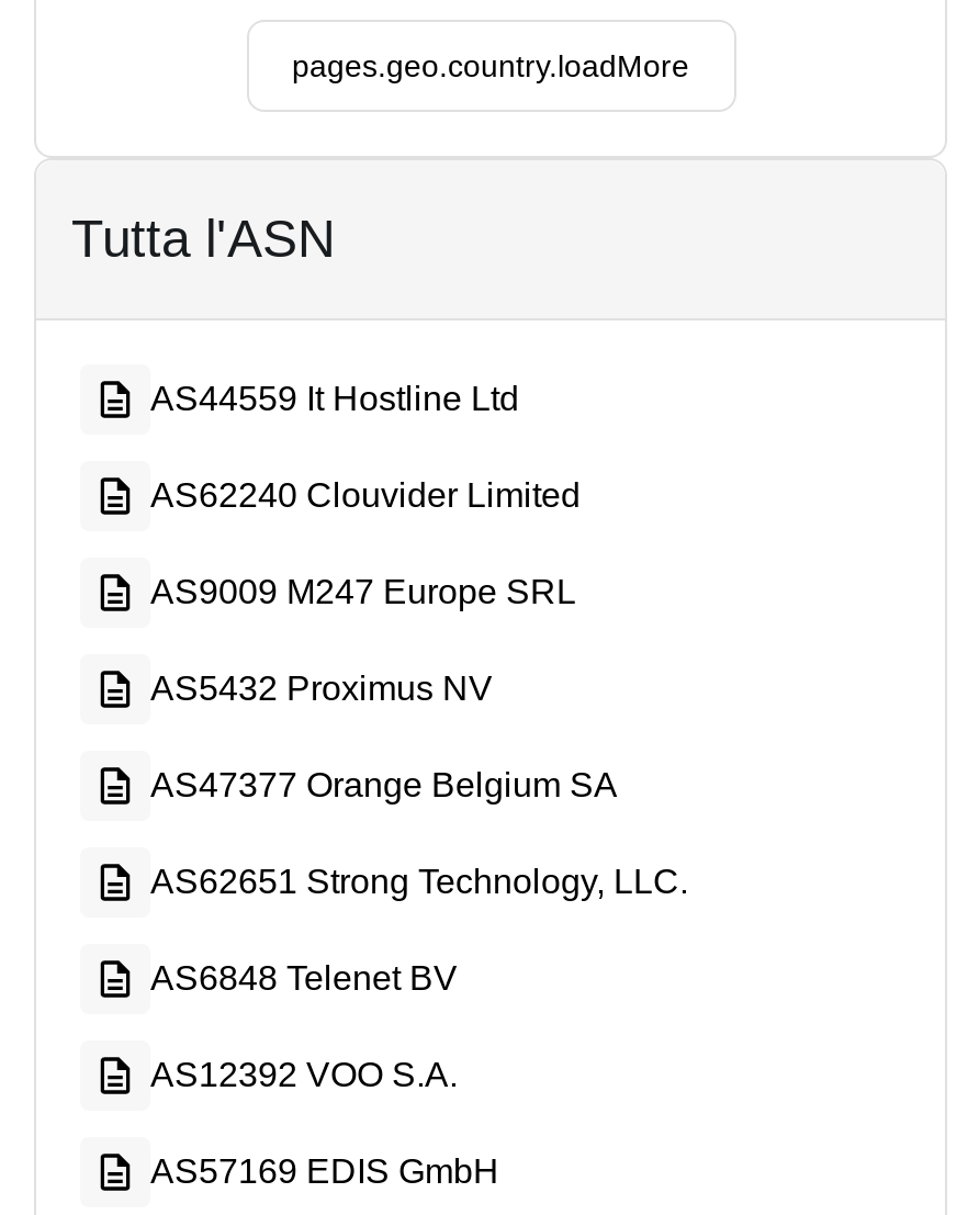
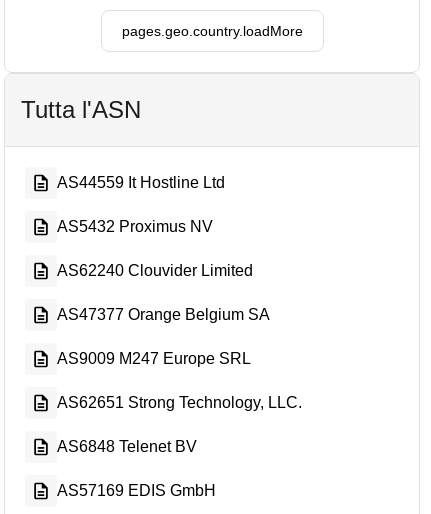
moved down: AS62240 Clouvider Limited

moved down: AS9009 M247 Europe SRL

moved up: AS5432 Proximus NV

- AS12392 VOO S.A.
